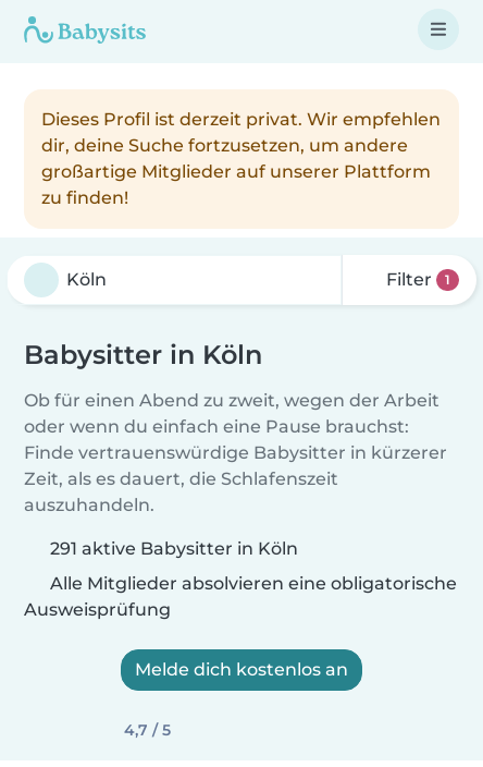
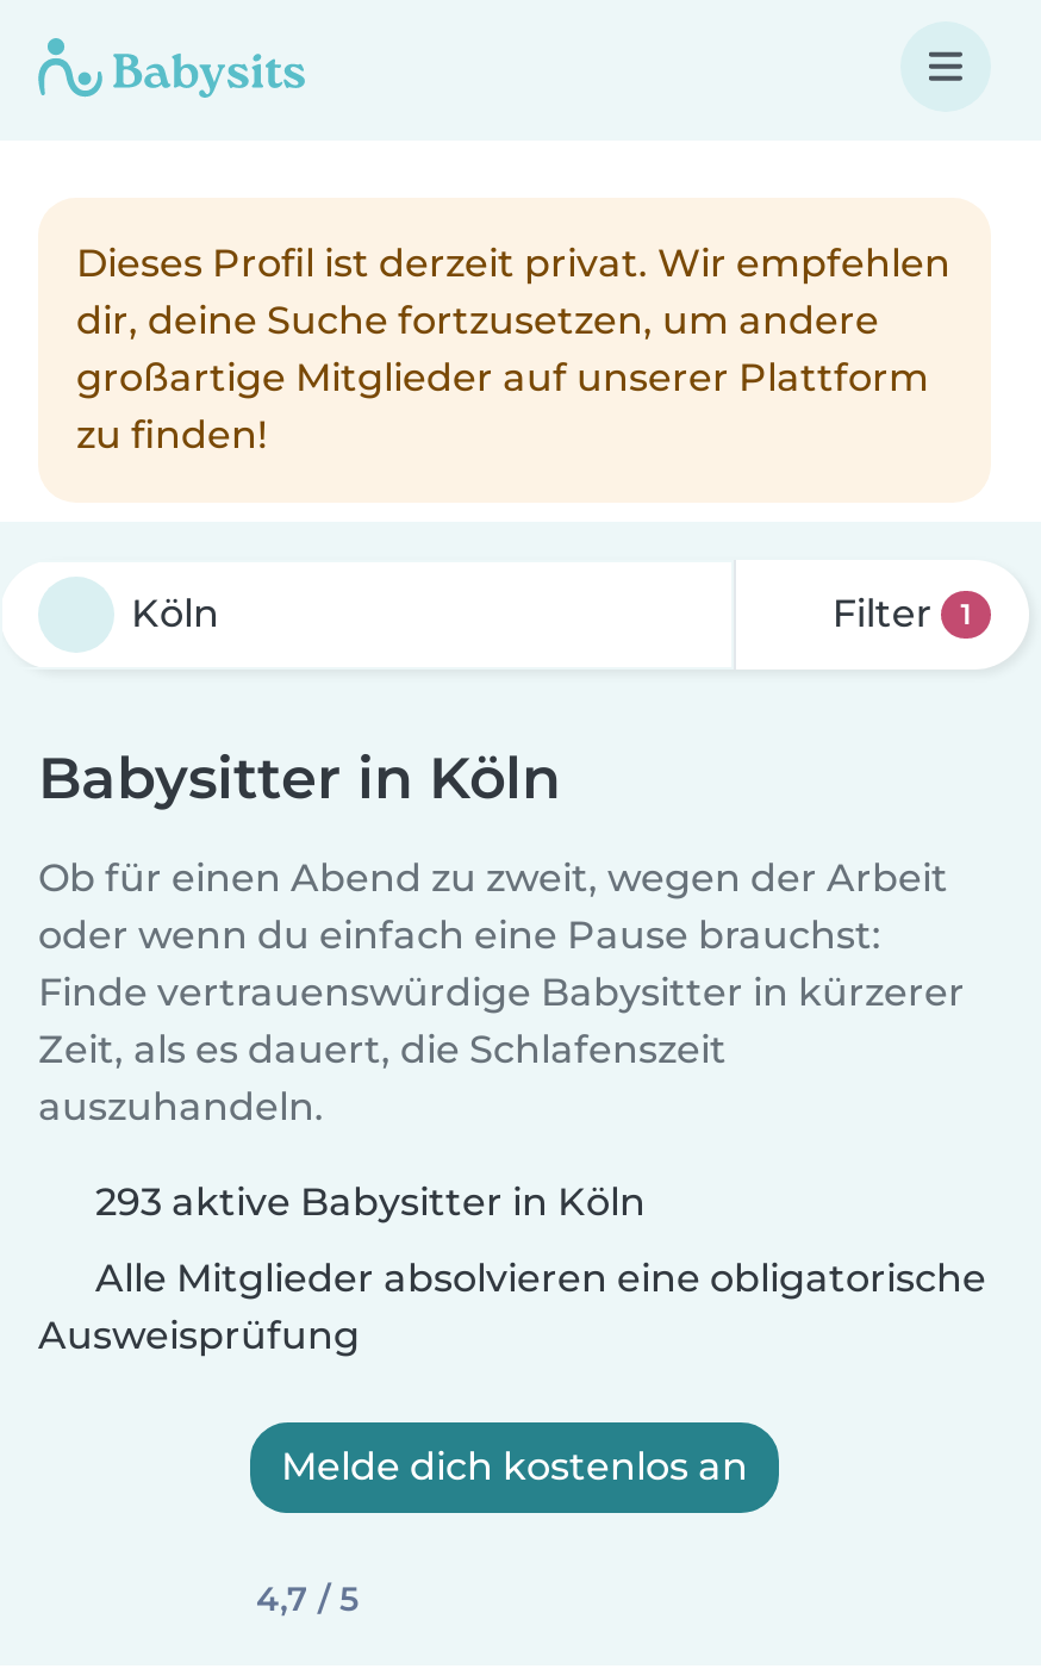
- 291 aktive Babysitter in Köln
+ 293 aktive Babysitter in Köln
